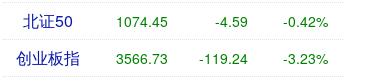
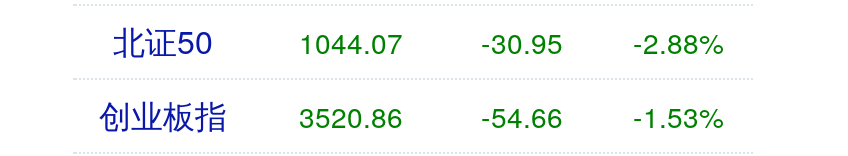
- 1074.45
+ 1044.07

- -4.59
+ -30.95

- -0.42%
+ -2.88%

- 3566.73
+ 3520.86

- -119.24
+ -54.66

- -3.23%
+ -1.53%
